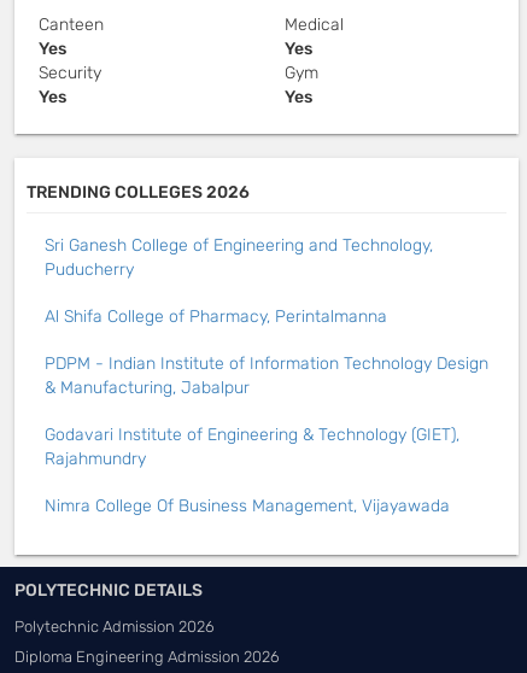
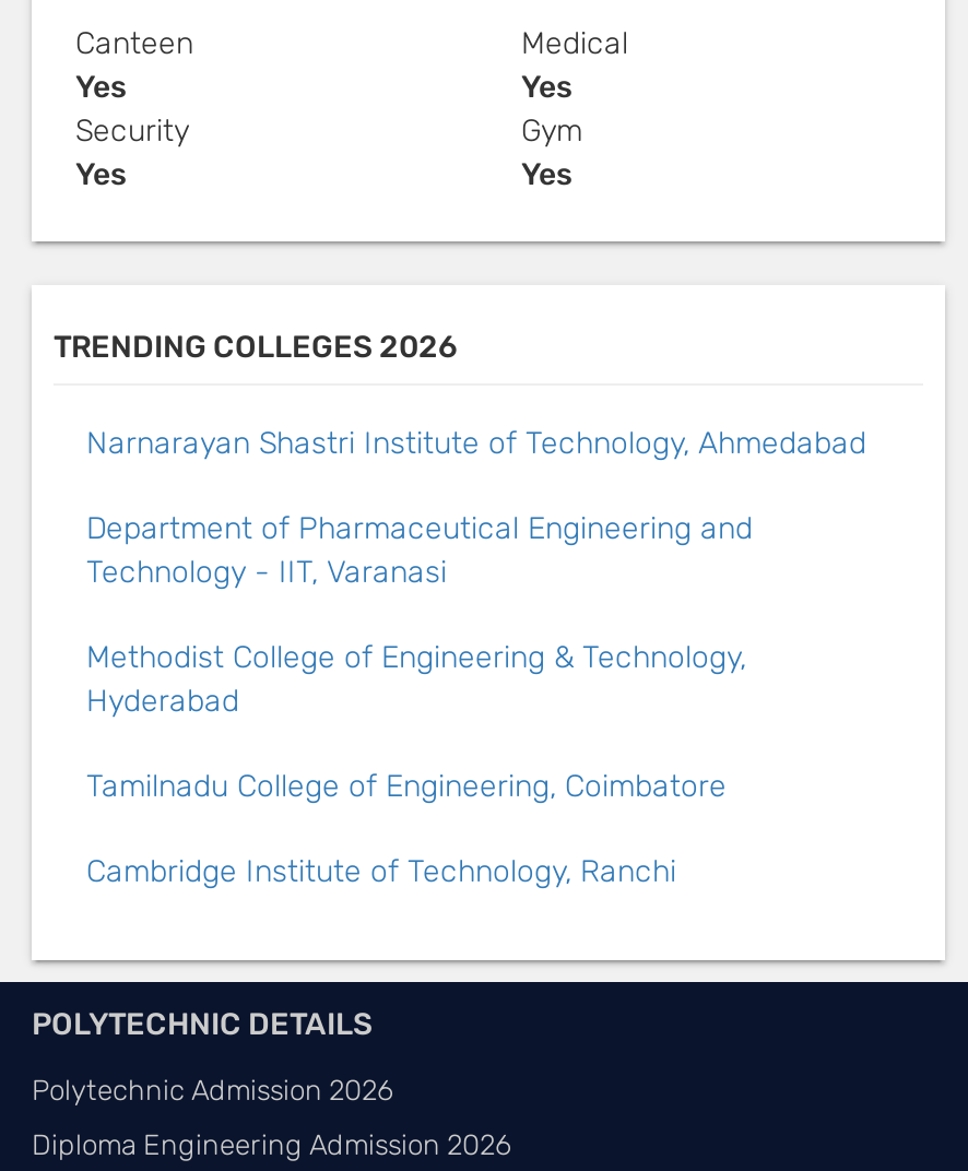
- Sri Ganesh College of Engineering and Technology,
- Puducherry
+ Narnarayan Shastri Institute of Technology, Ahmedabad

- Al Shifa College of Pharmacy, Perintalmanna
+ Department of Pharmaceutical Engineering and
+ Technology - IIT, Varanasi

- PDPM - Indian Institute of Information Technology Design
- & Manufacturing, Jabalpur
+ Methodist College of Engineering & Technology,
+ Hyderabad

- Godavari Institute of Engineering & Technology (GIET),
- Rajahmundry
+ Tamilnadu College of Engineering, Coimbatore

- Nimra College Of Business Management, Vijayawada
+ Cambridge Institute of Technology, Ranchi
